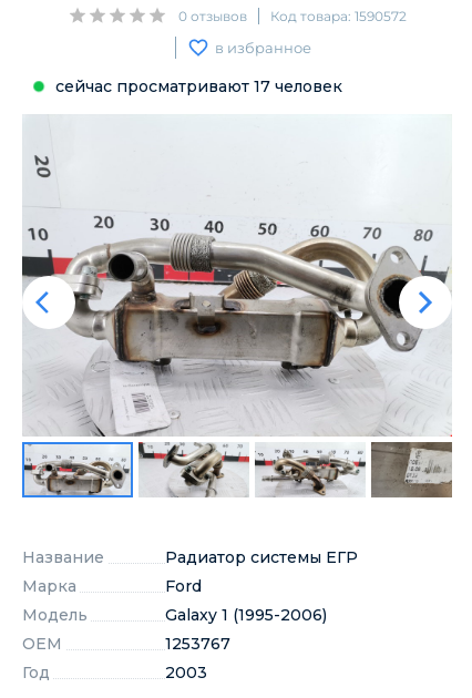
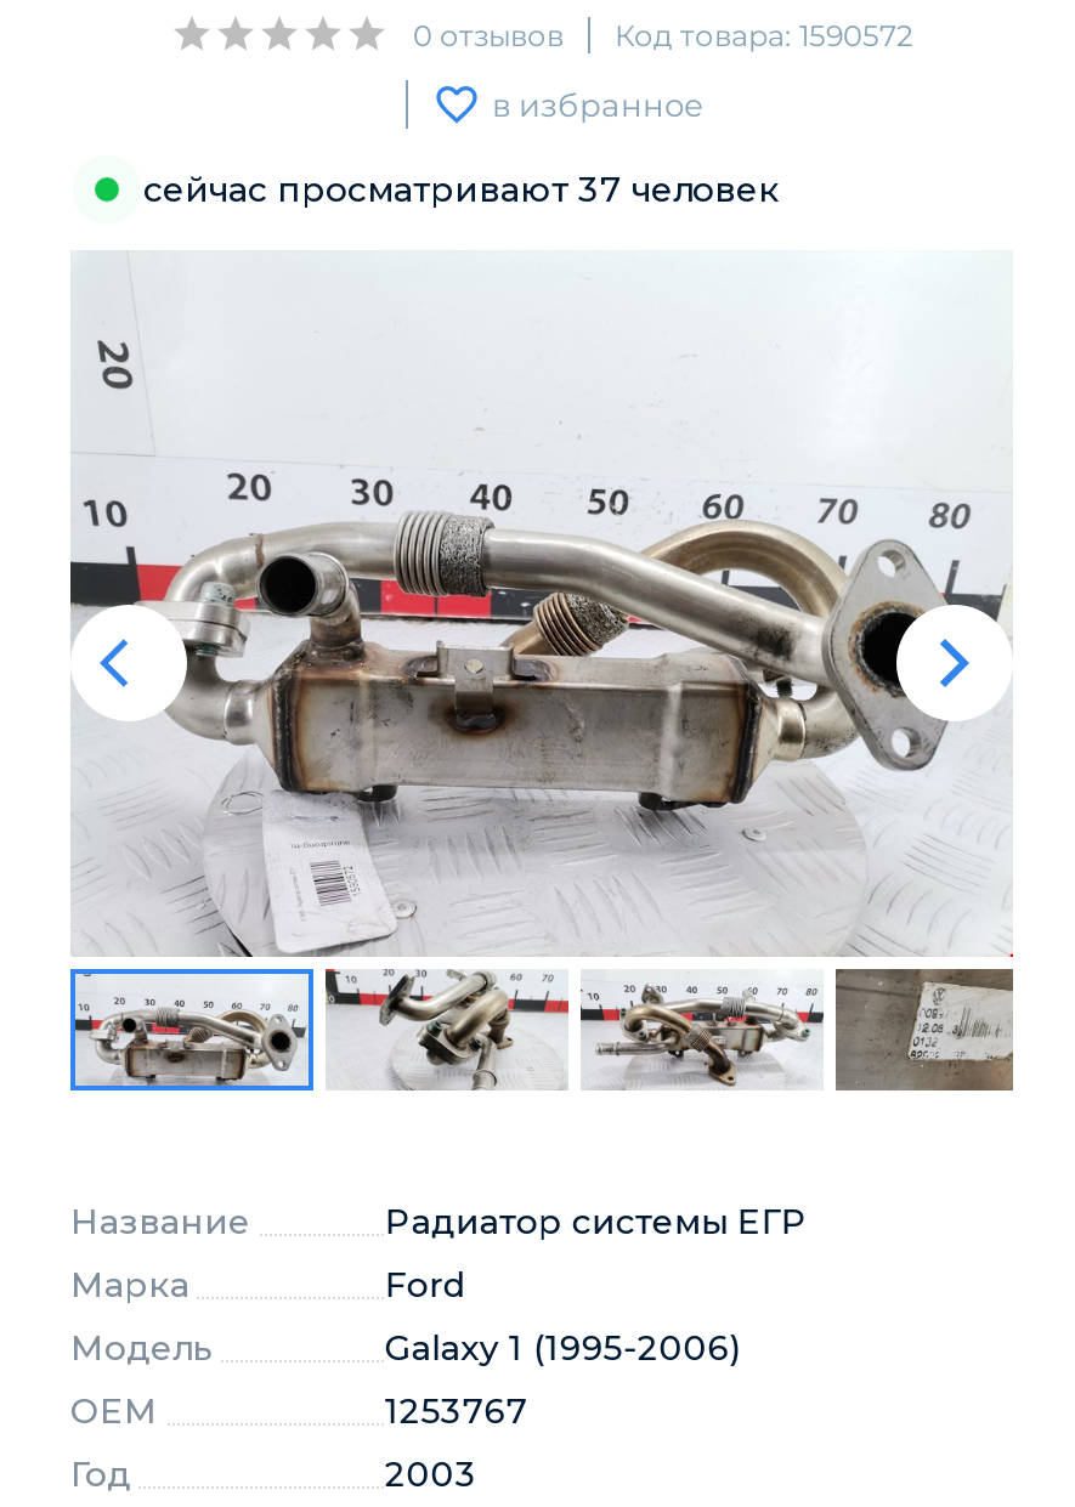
- сейчас просматривают 17 человек
+ сейчас просматривают 37 человек
